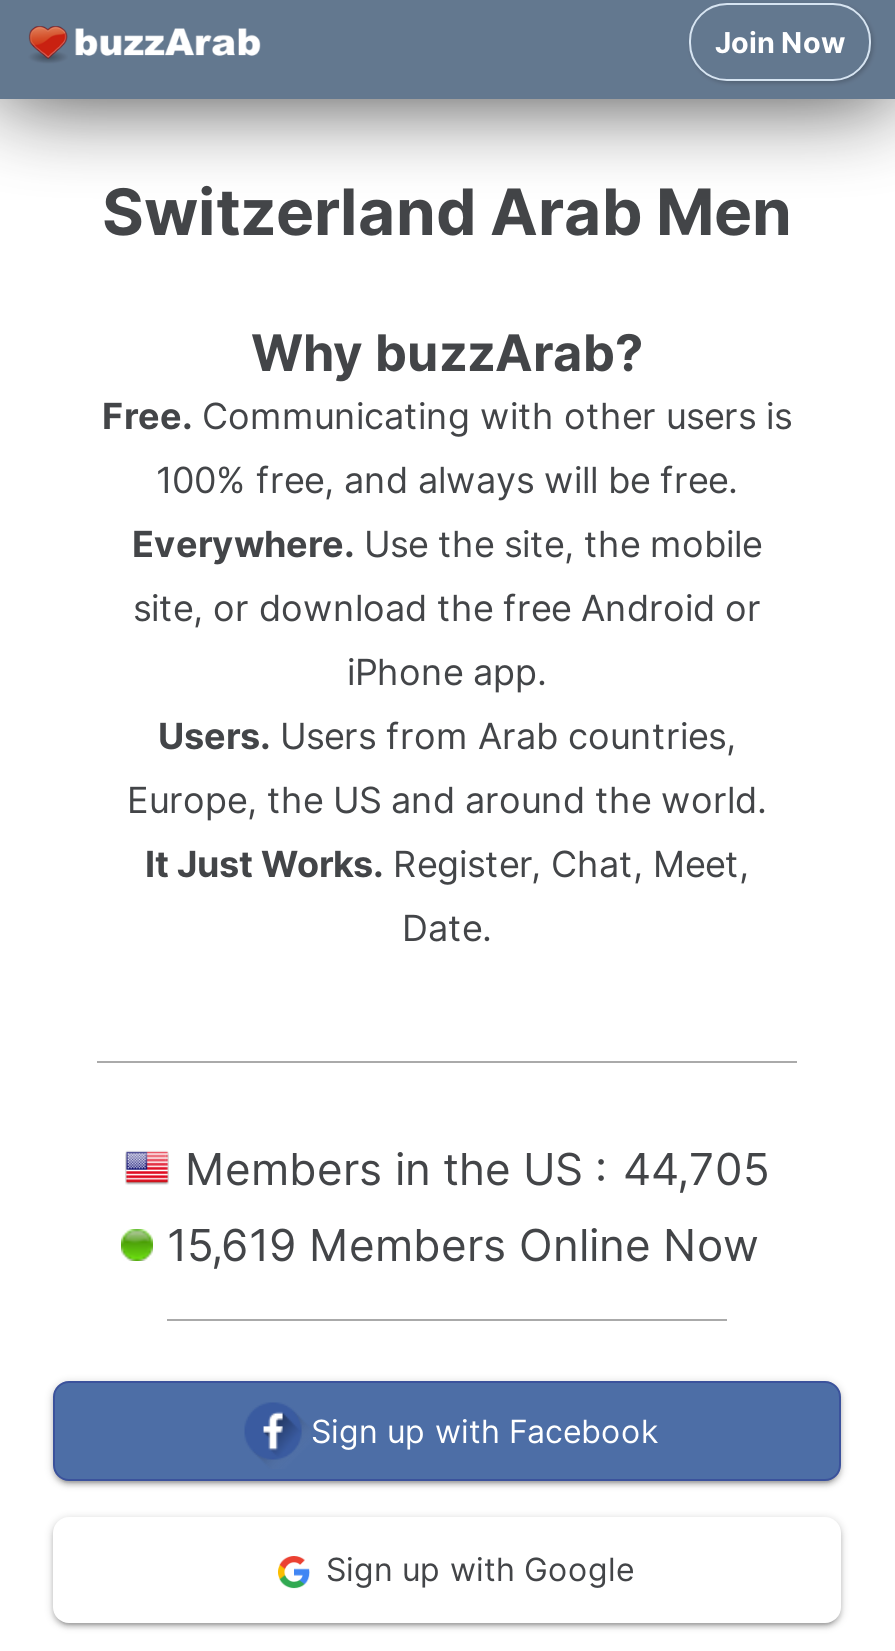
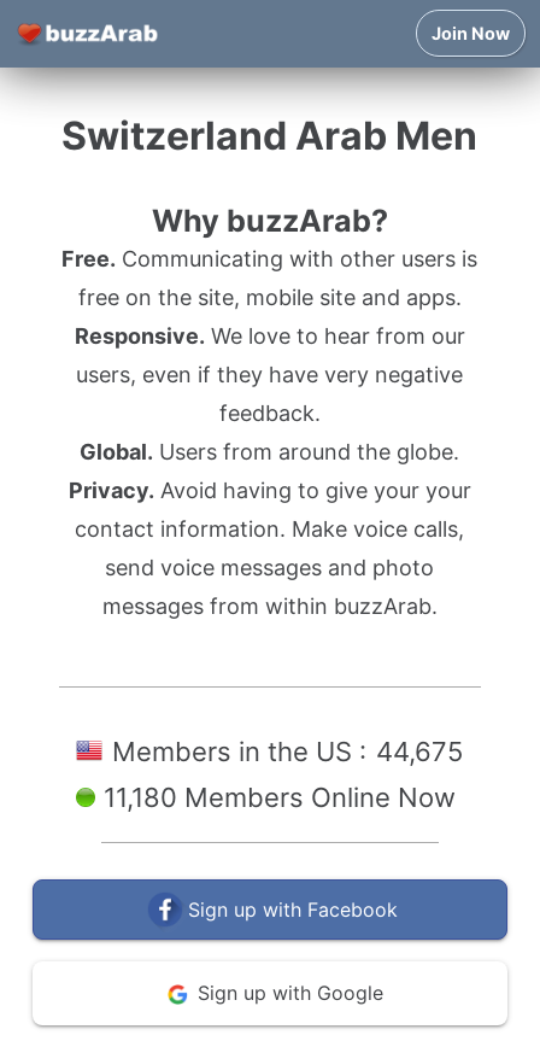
- 100% free, and always will be free.
- Everywhere. Use the site, the mobile
- site, or download the free Android or
- iPhone app.
- Users. Users from Arab countries,
- Europe, the US and around the world.
- It Just Works. Register, Chat, Meet,
- Date.
+ free on the site, mobile site and apps.
+ Responsive. We love to hear from our
+ users, even if they have very negative
+ feedback.
+ Global. Users from around the globe.
+ Privacy. Avoid having to give your your
+ contact information. Make voice calls,
+ send voice messages and photo
+ messages from within buzzArab.

- Members in the US : 44,705
- 15,619 Members Online Now
+ Members in the US : 44,675
+ 11,180 Members Online Now
